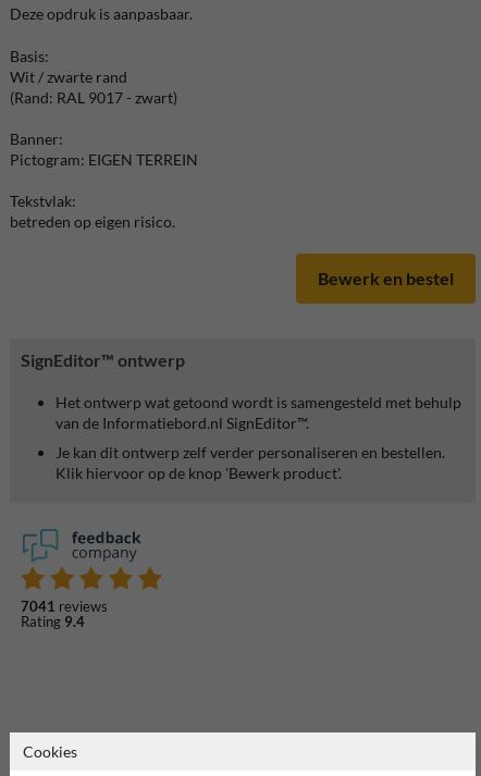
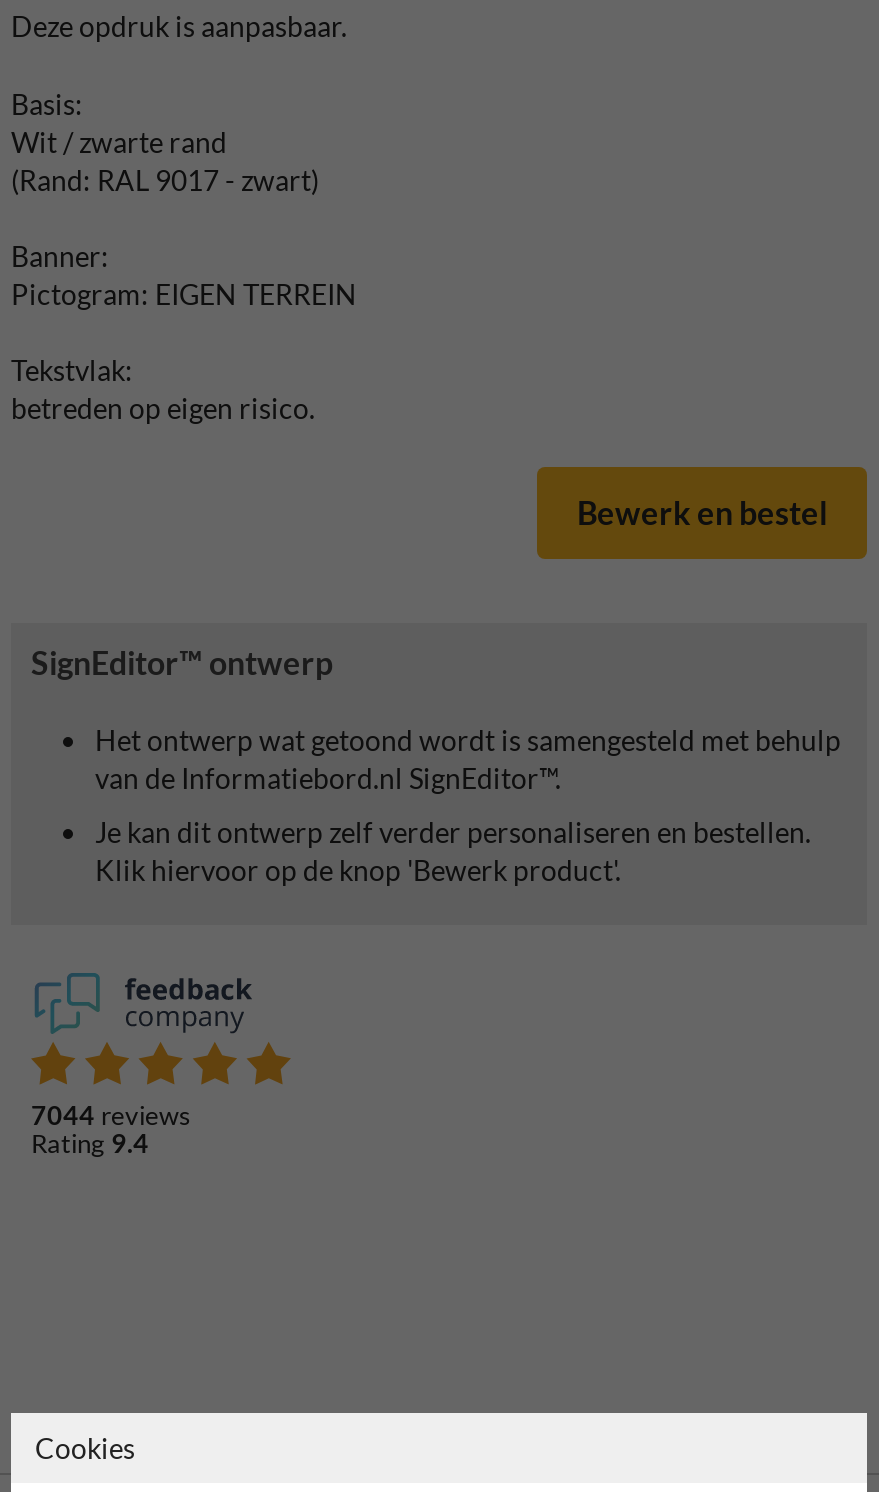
- 7041 reviews
+ 7044 reviews
